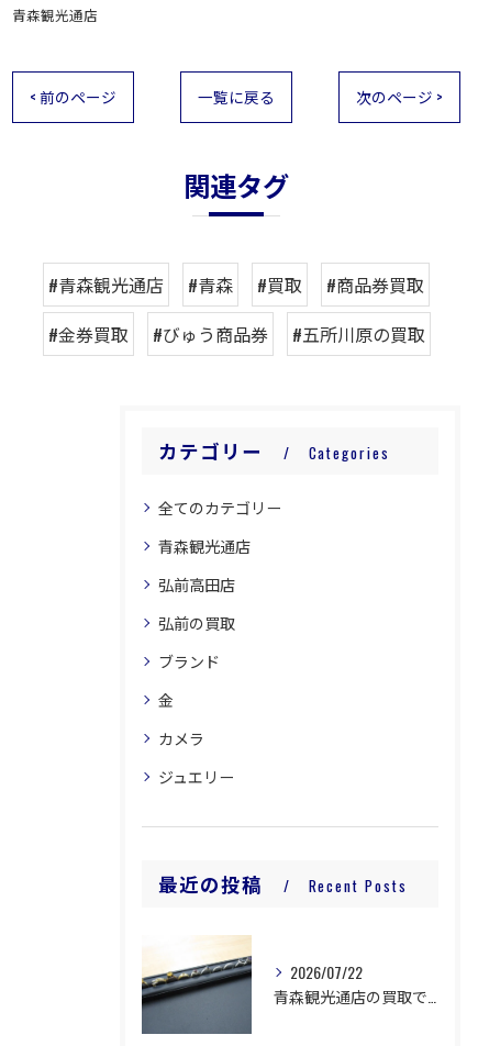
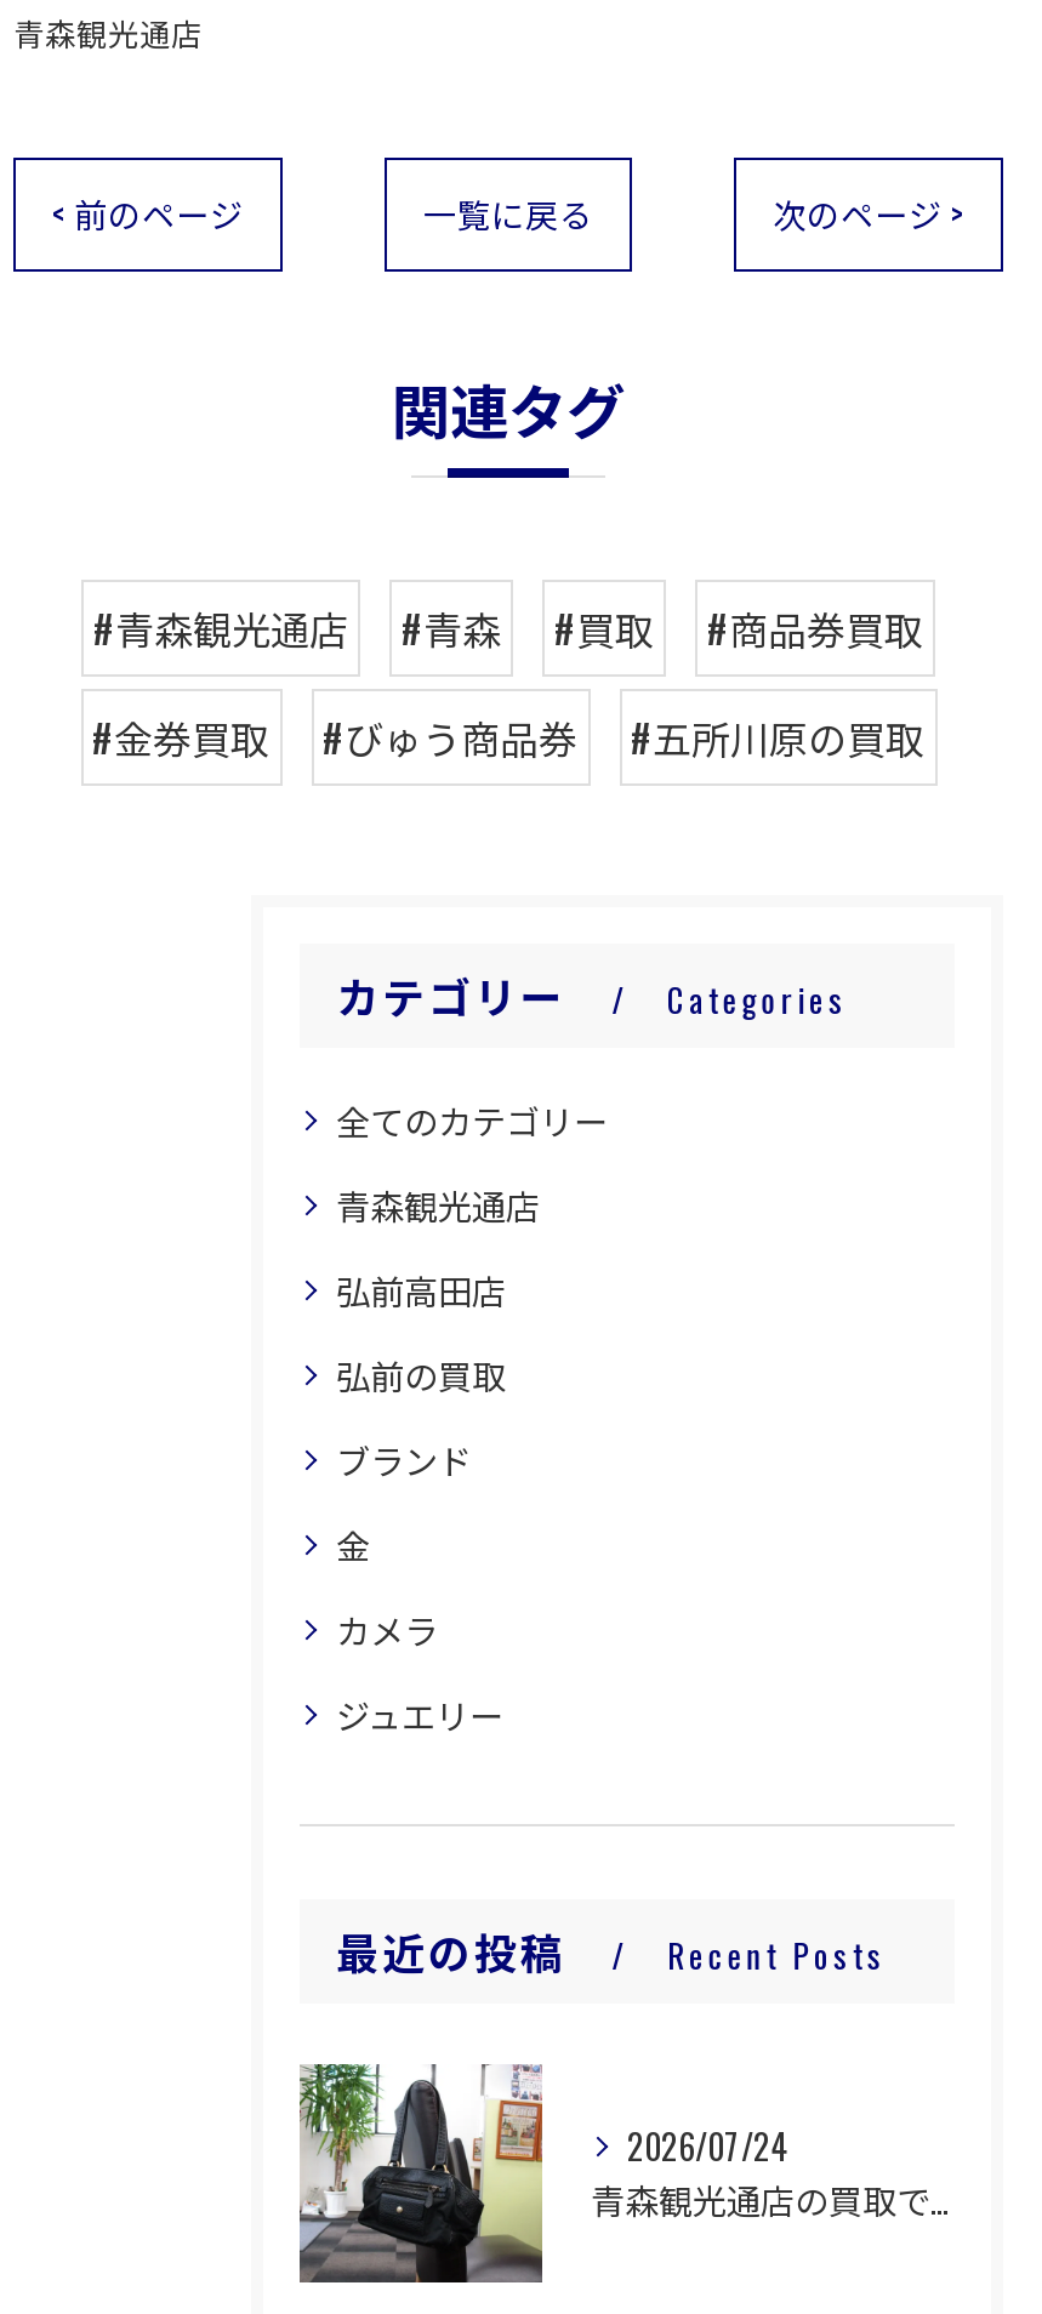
- [image]
- 2026/07/22
+ [image]
+ 2026/07/24
